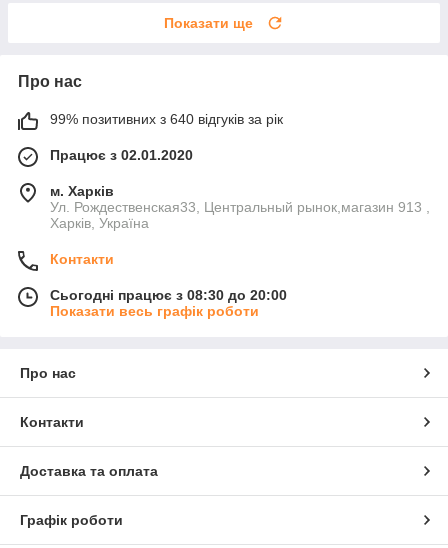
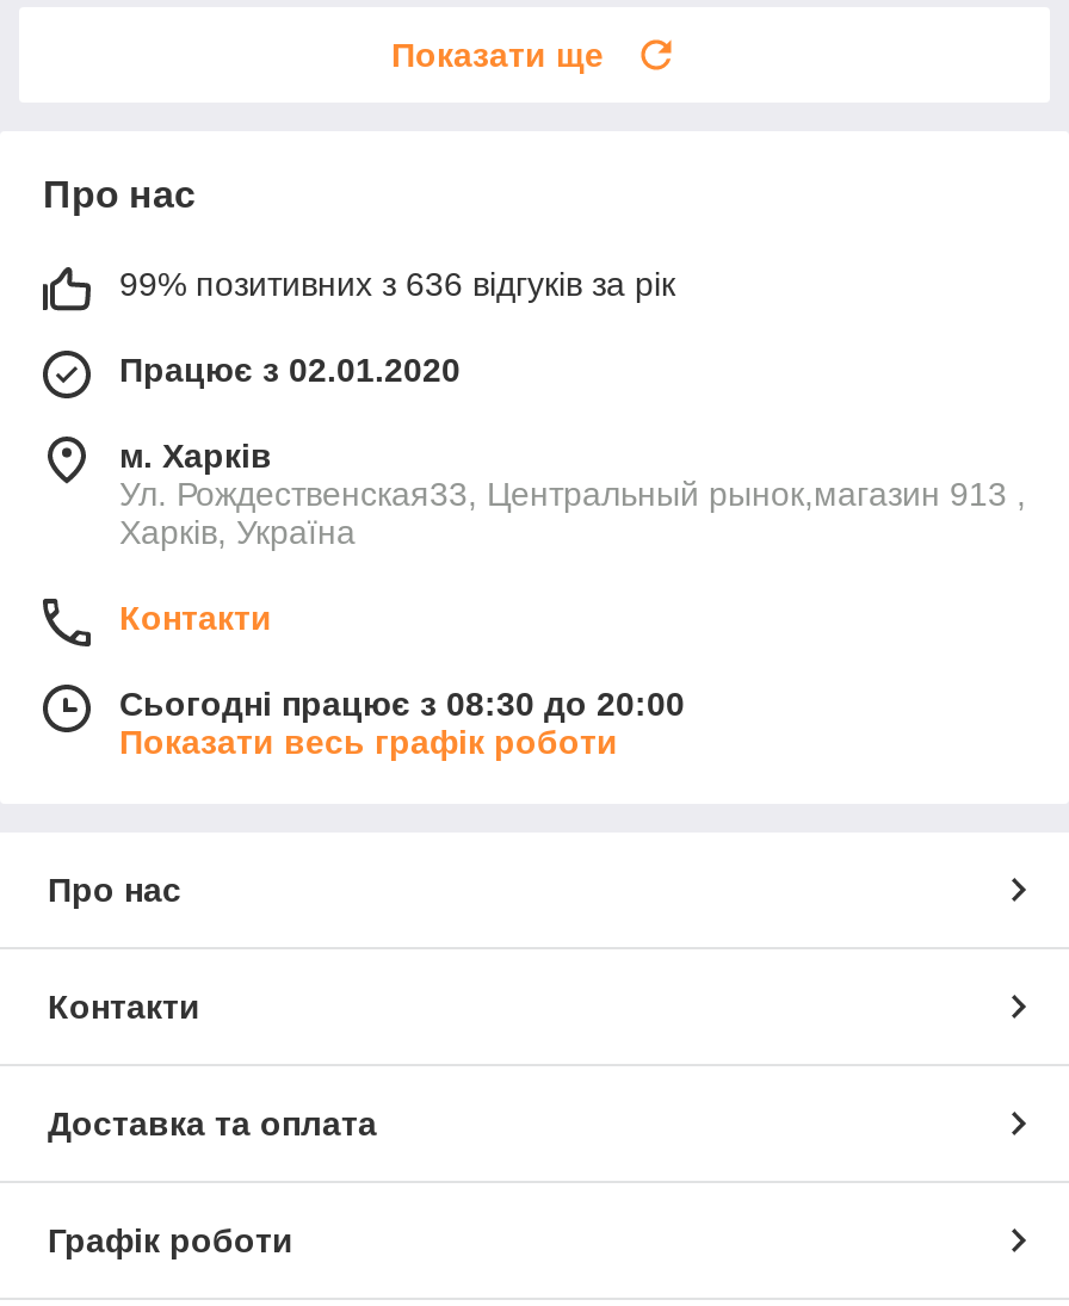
- 99% позитивних з 640 відгуків за рік
+ 99% позитивних з 636 відгуків за рік
